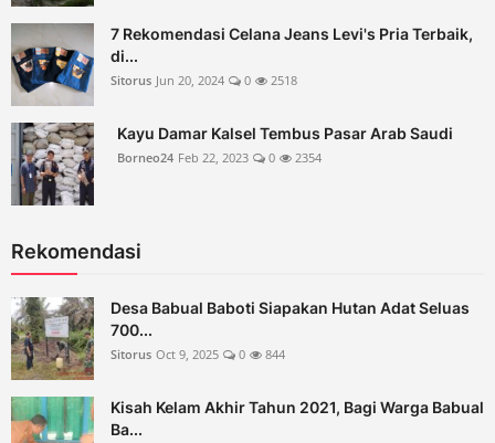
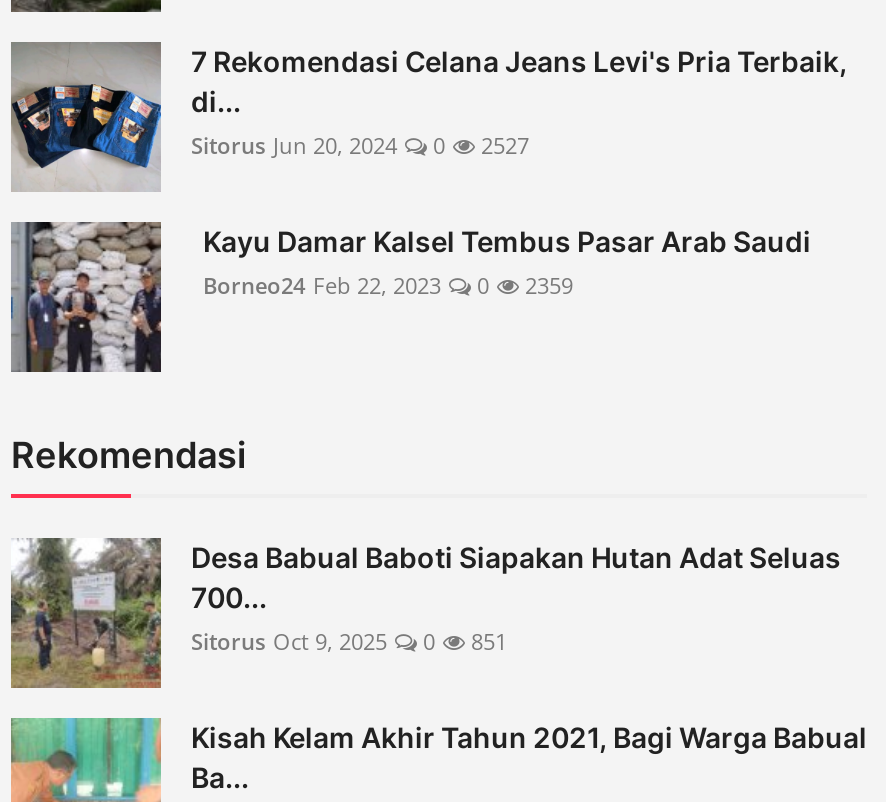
- Sitorus Jun 20, 2024 0 2518
+ Sitorus Jun 20, 2024 0 2527

- Borneo24 Feb 22, 2023 0 2354
+ Borneo24 Feb 22, 2023 0 2359

- Sitorus Oct 9, 2025 0 844
+ Sitorus Oct 9, 2025 0 851
